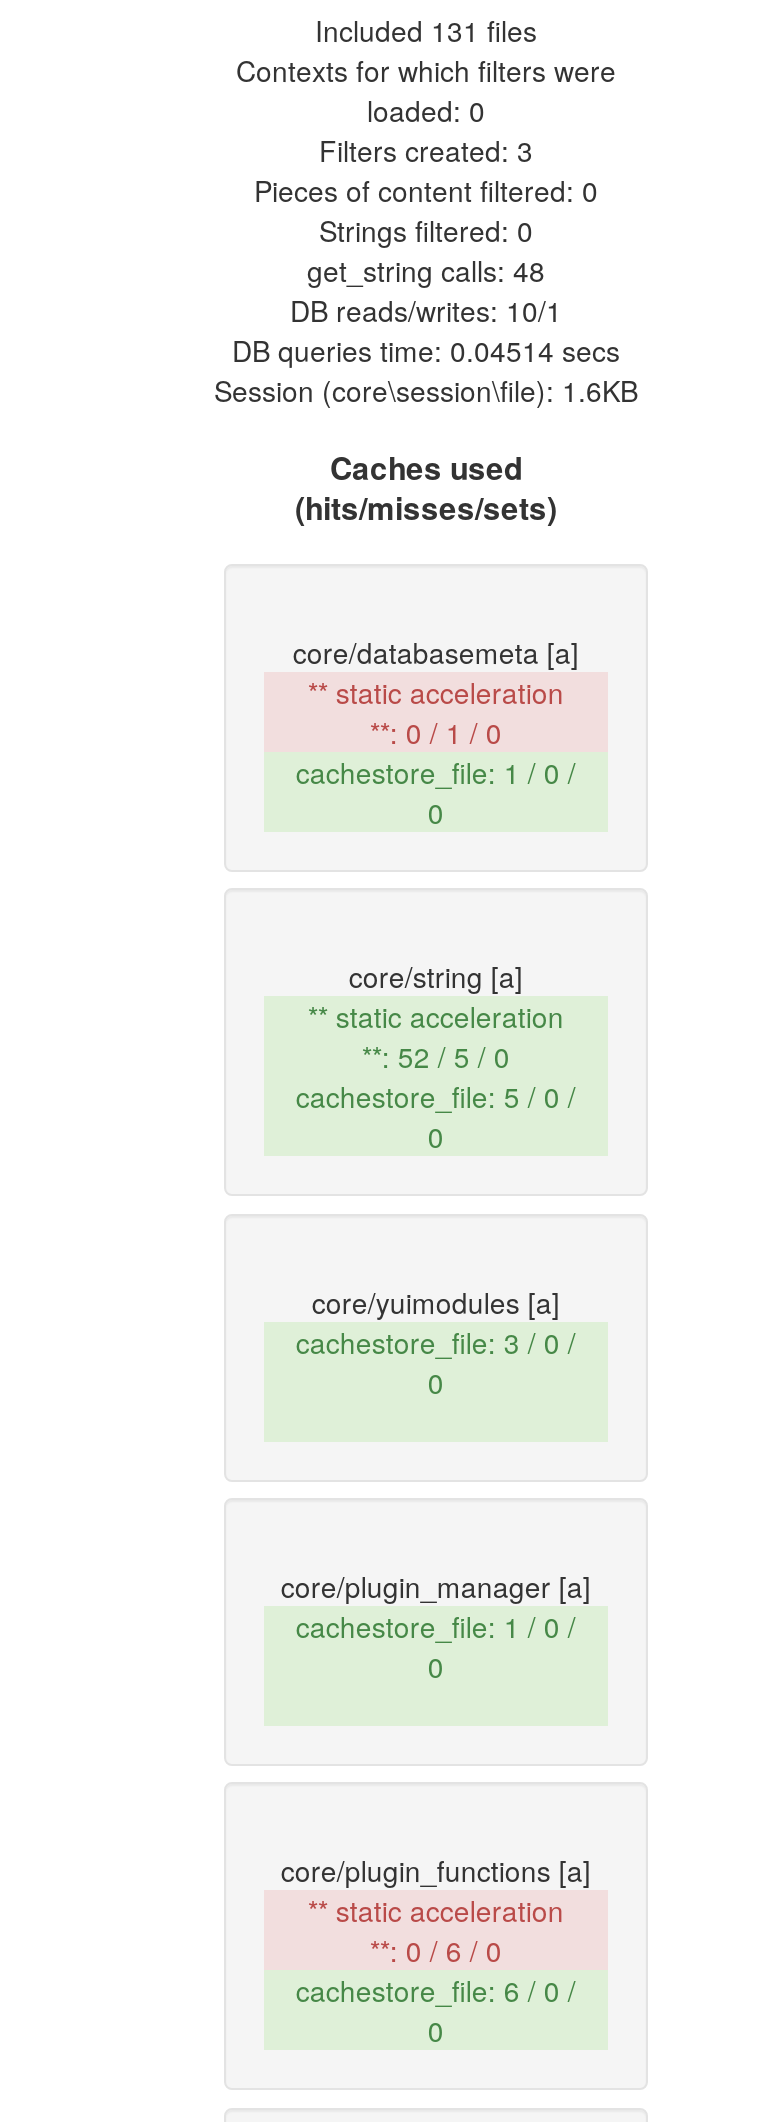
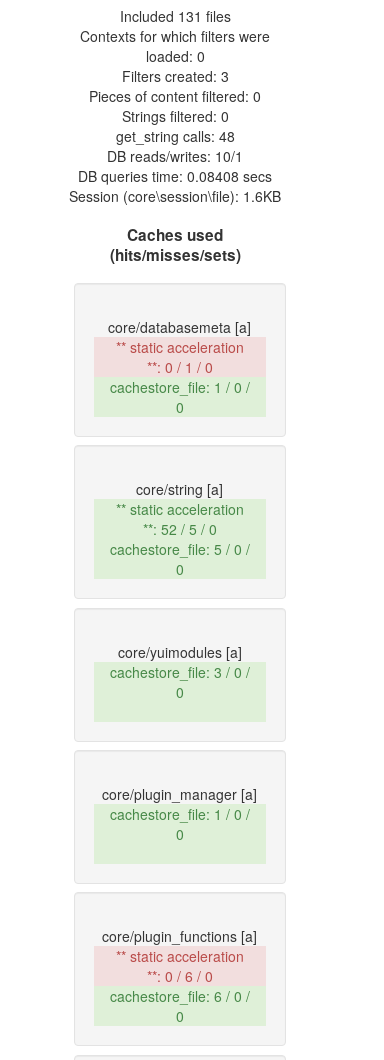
- DB queries time: 0.04514 secs
+ DB queries time: 0.08408 secs
